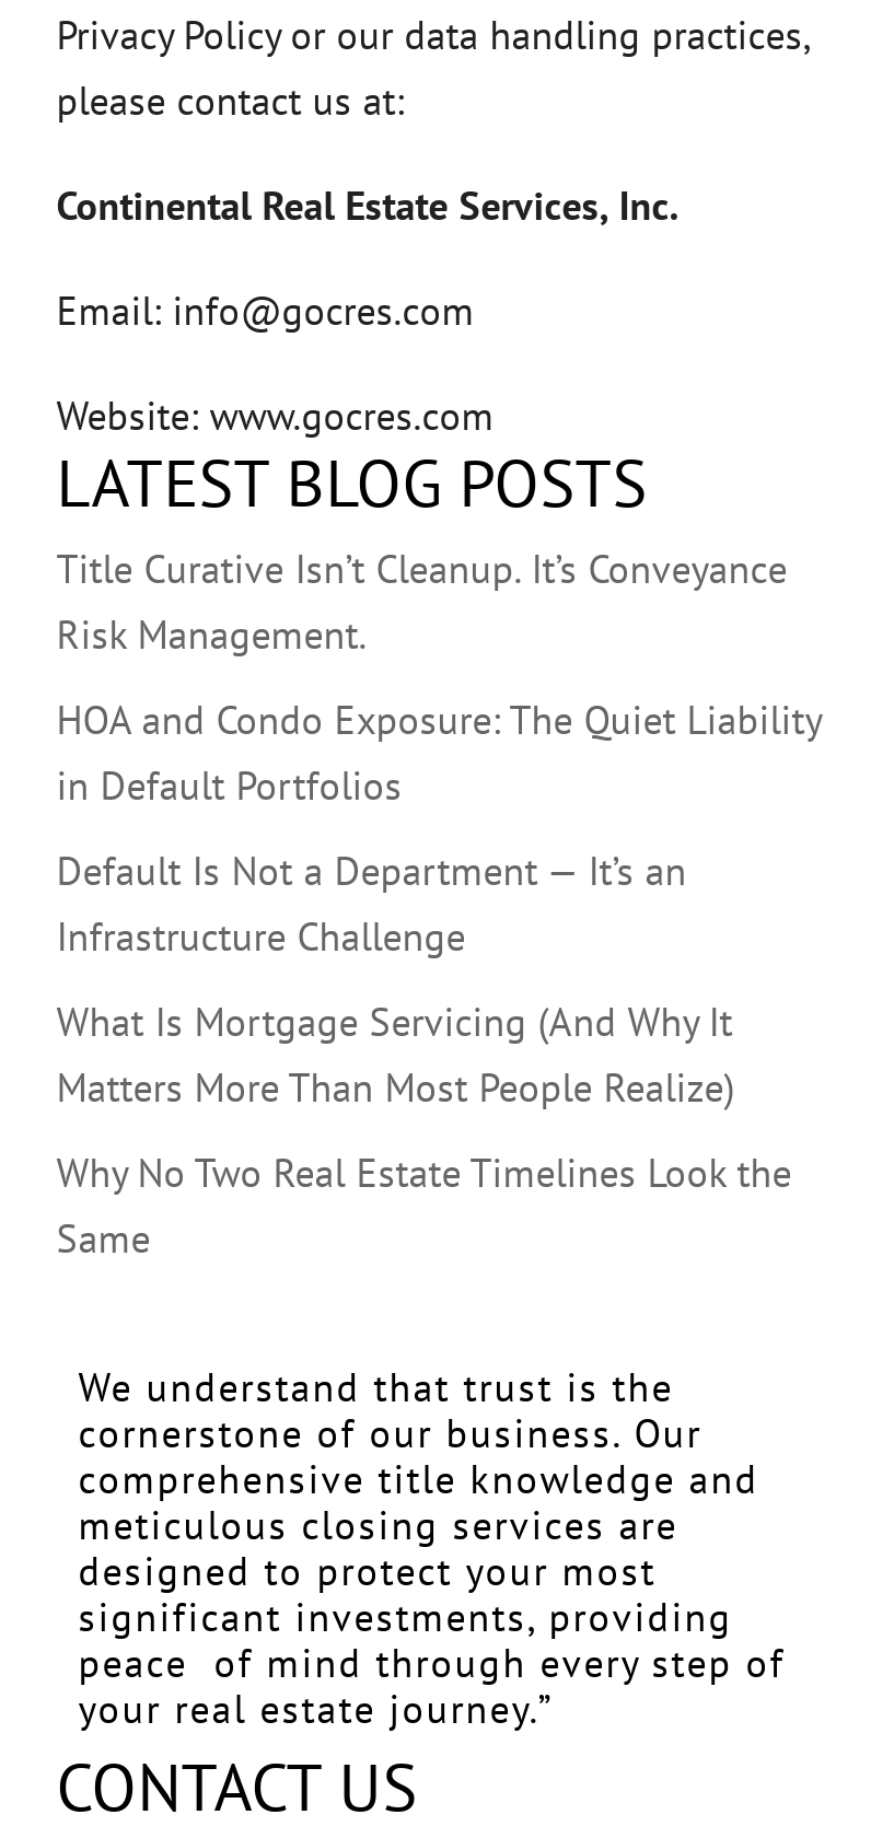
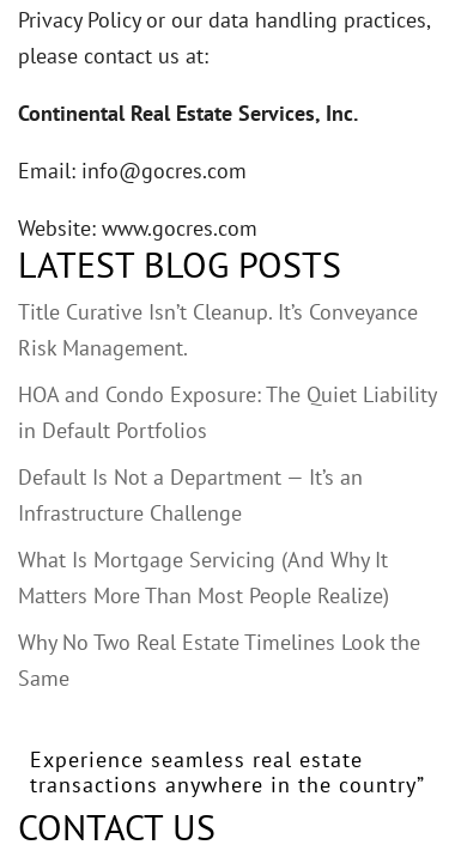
- We understand that trust is the
- cornerstone of our business. Our
- comprehensive title knowledge and
- meticulous closing services are
- designed to protect your most
- significant investments, providing
- peace of mind through every step of
- your real estate journey.”
+ Experience seamless real estate
+ transactions anywhere in the country”
